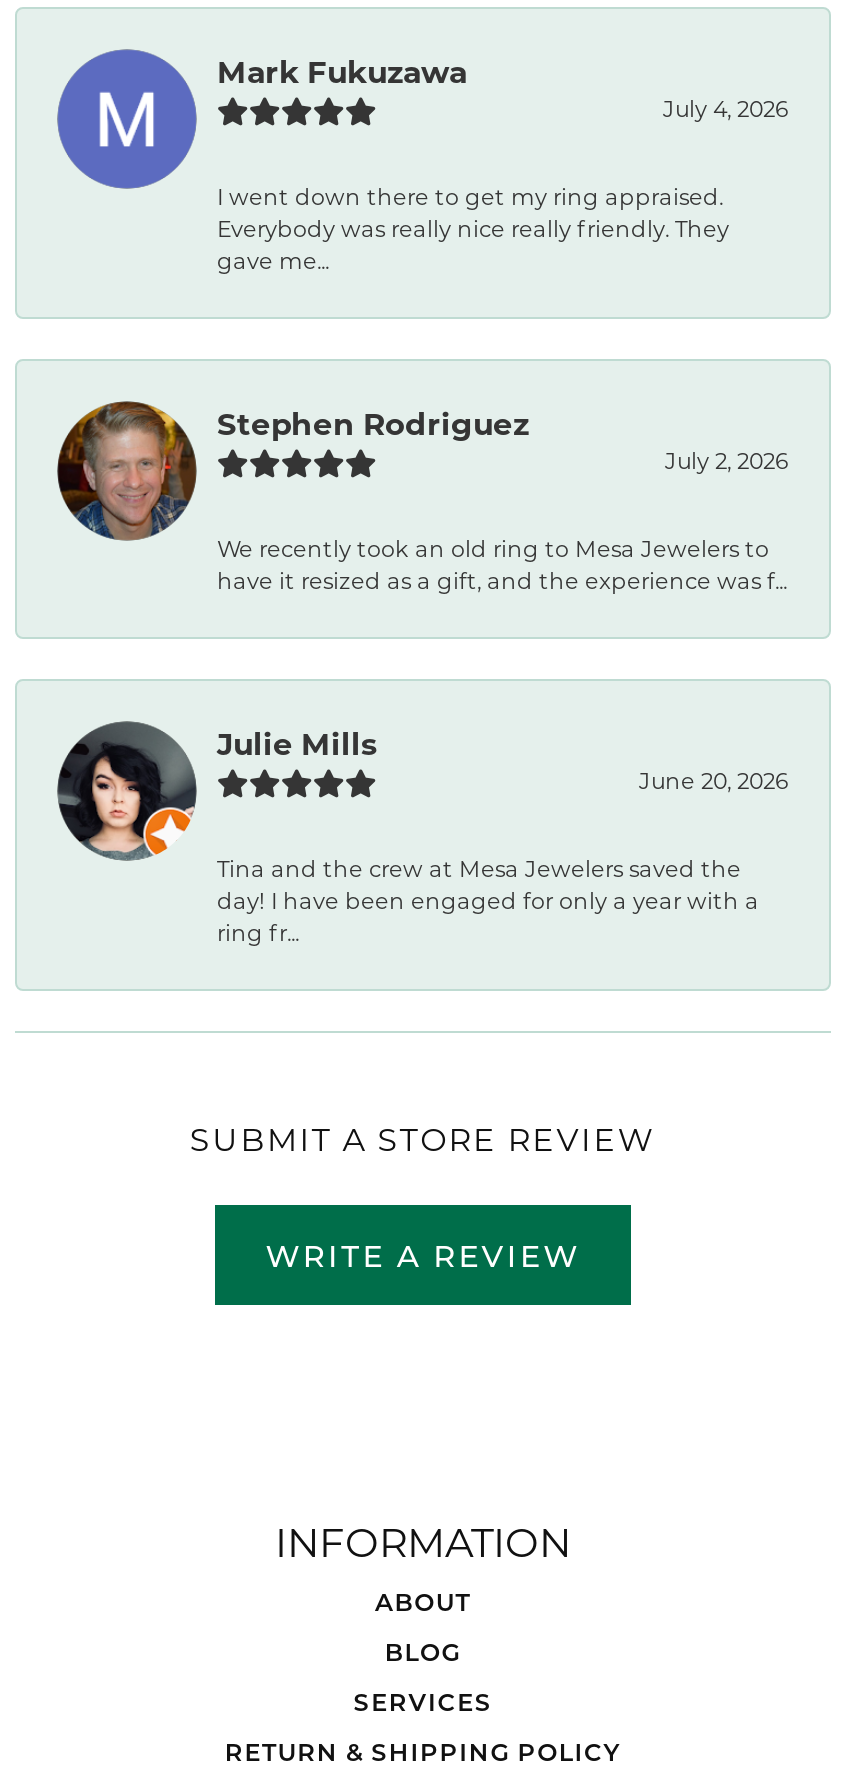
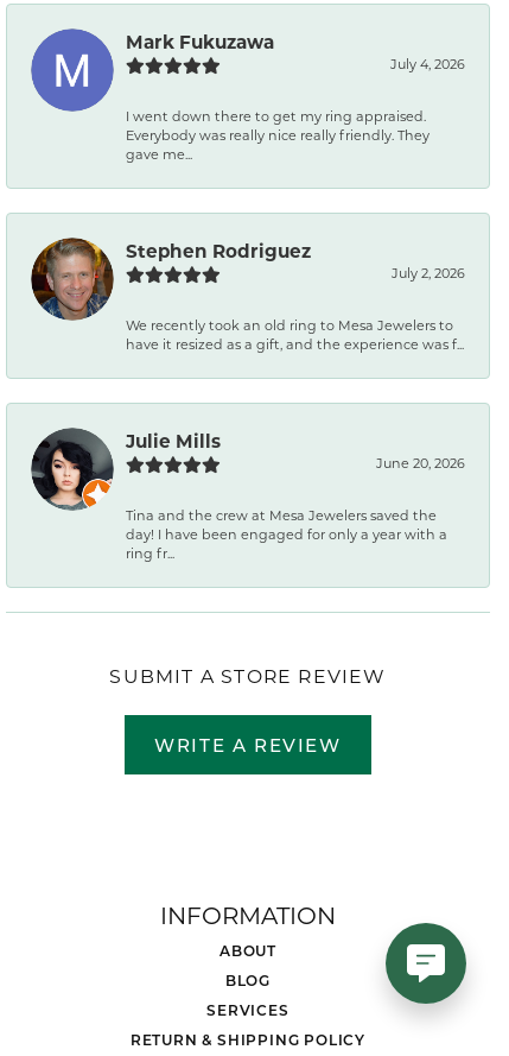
+ [image]
